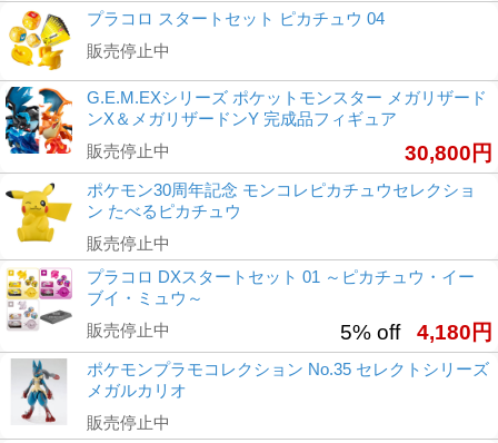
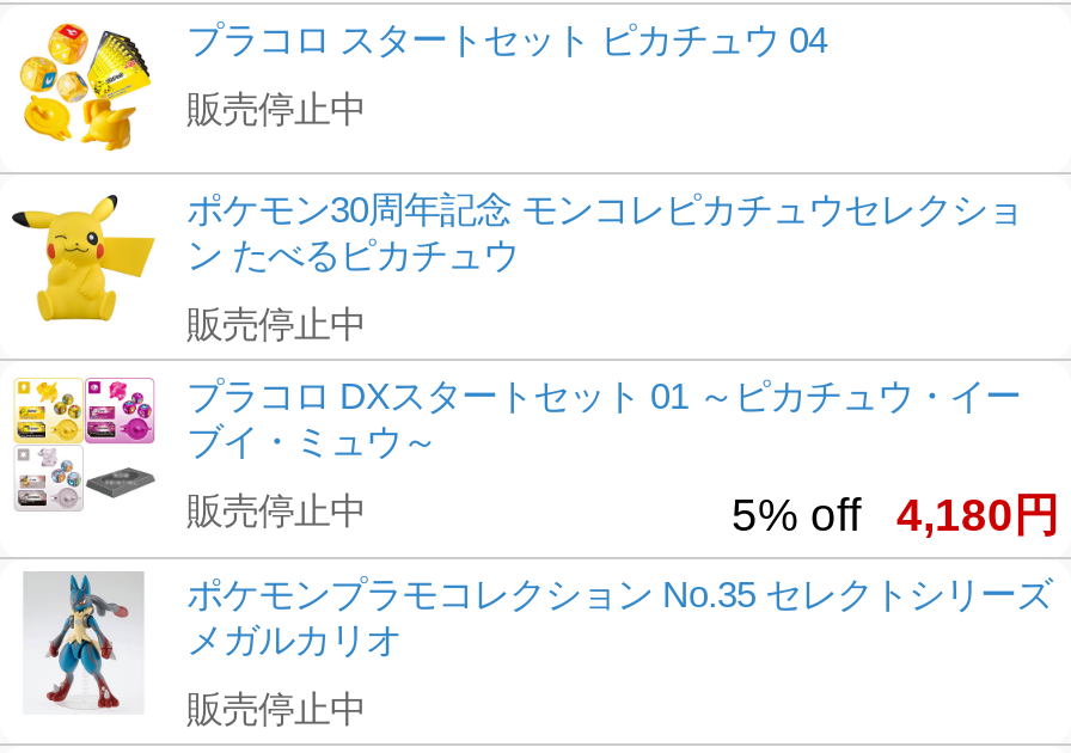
- [image]
- G.E.M.EXシリーズ ポケットモンスター メガリザード
- ンX＆メガリザードンY 完成品フィギュア
- 販売停止中
- 30,800円
